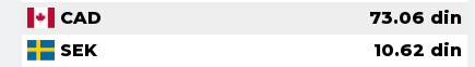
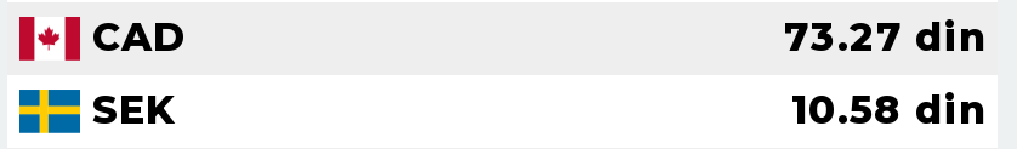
- 73.06 din
+ 73.27 din

- 10.62 din
+ 10.58 din
